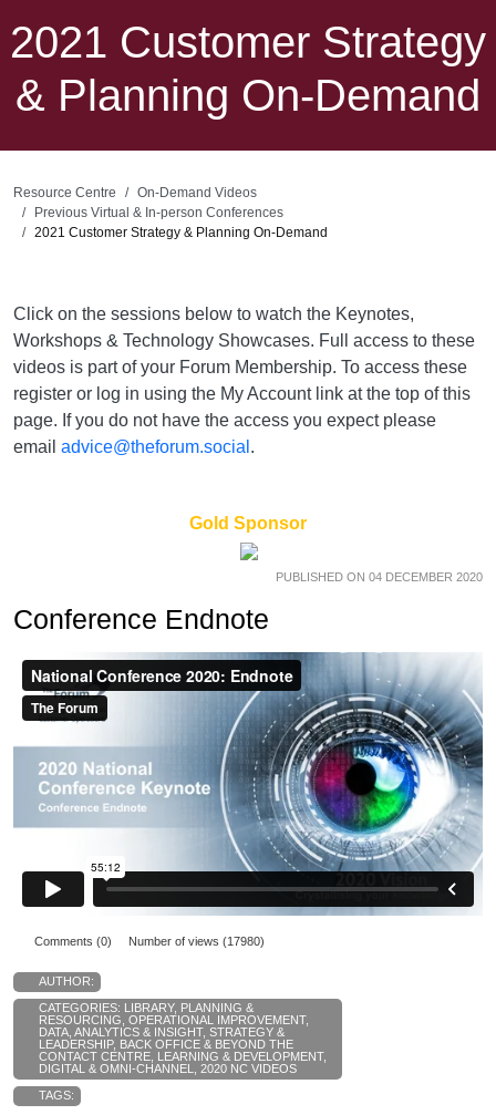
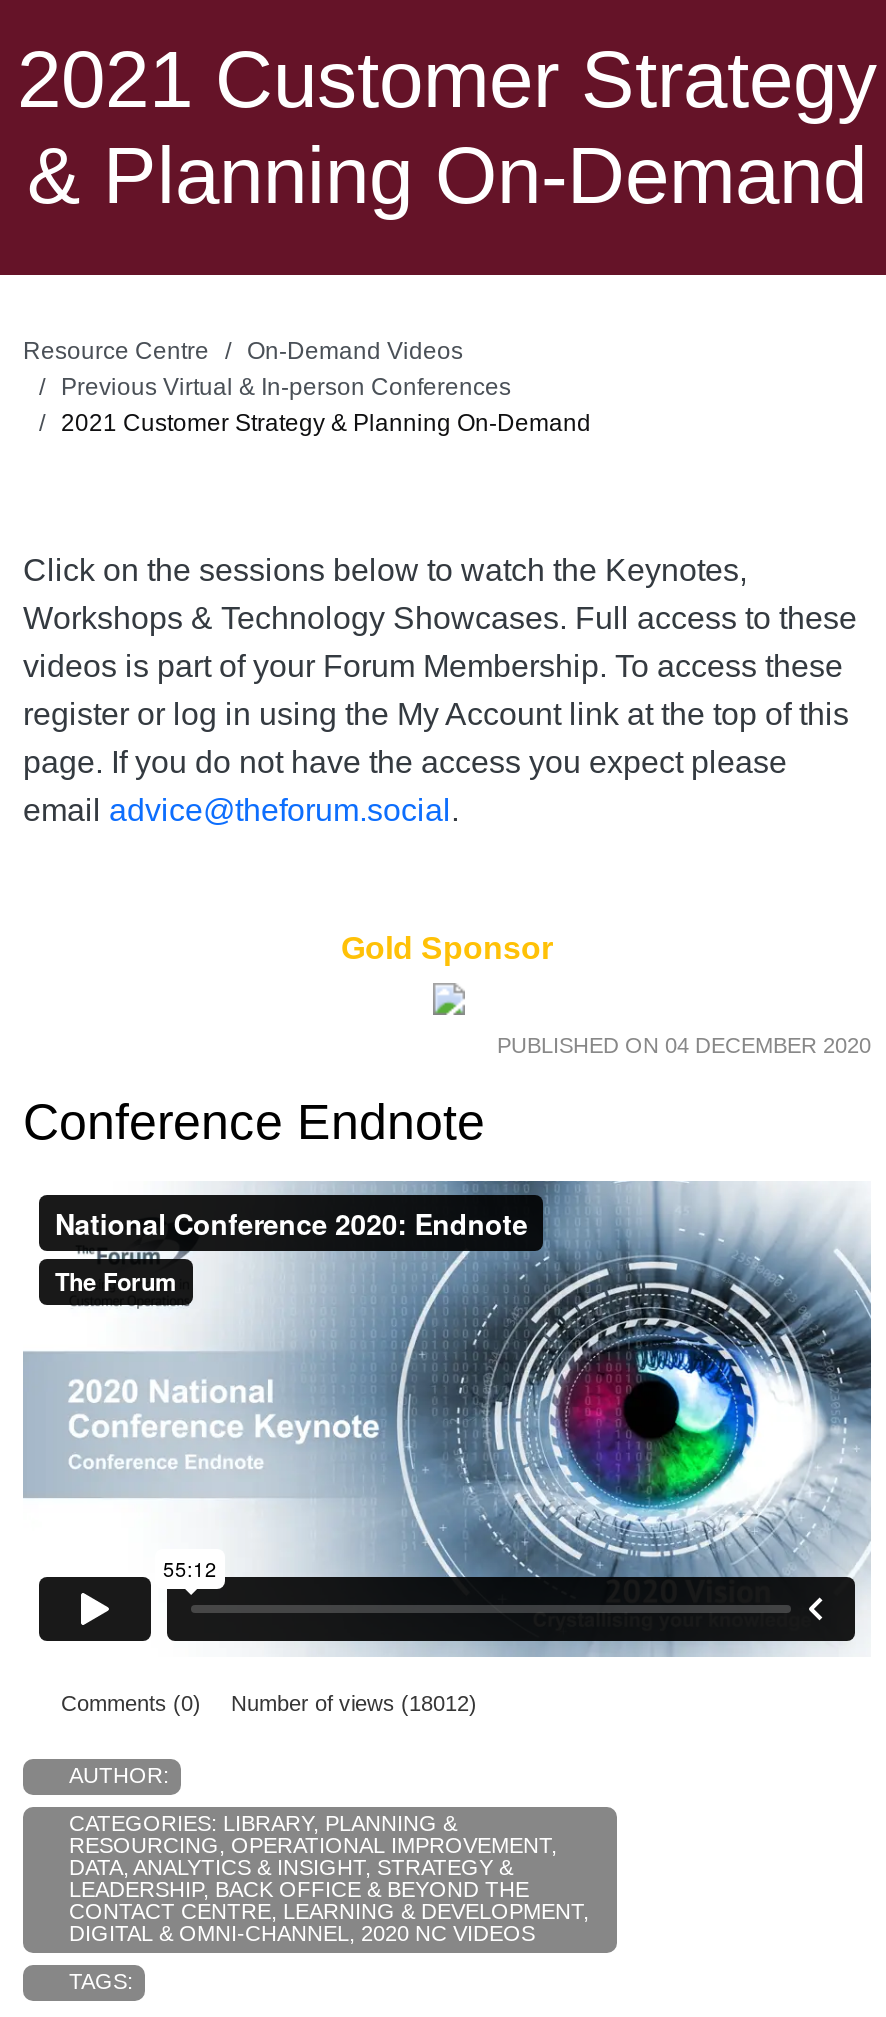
- Number of views (17980)
+ Number of views (18012)
